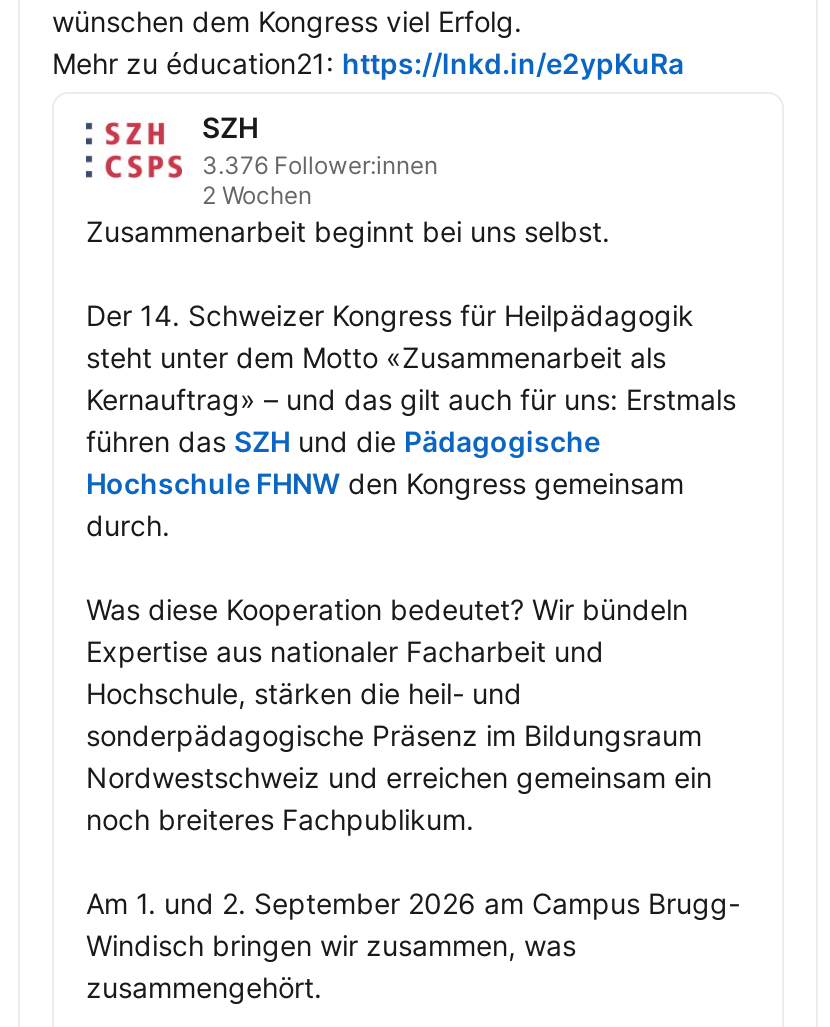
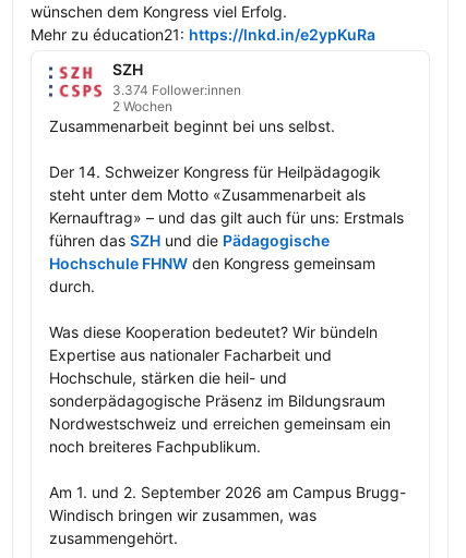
- 3.376 Follower:innen
+ 3.374 Follower:innen
